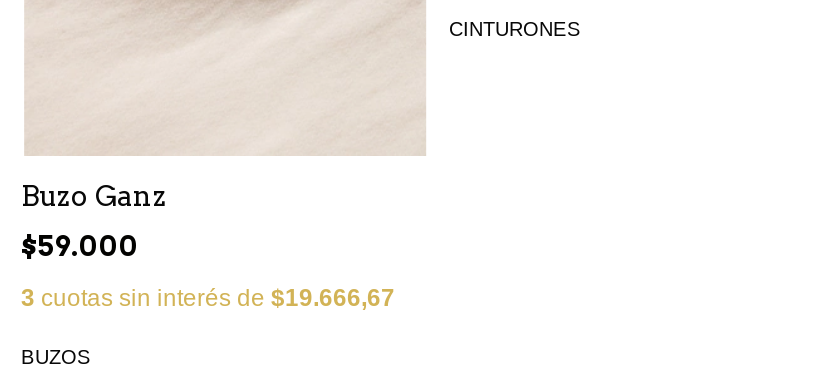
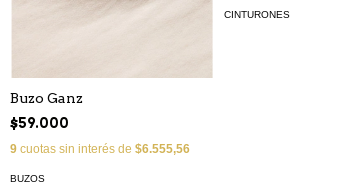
- 3 cuotas sin interés de $19.666,67
+ 9 cuotas sin interés de $6.555,56
